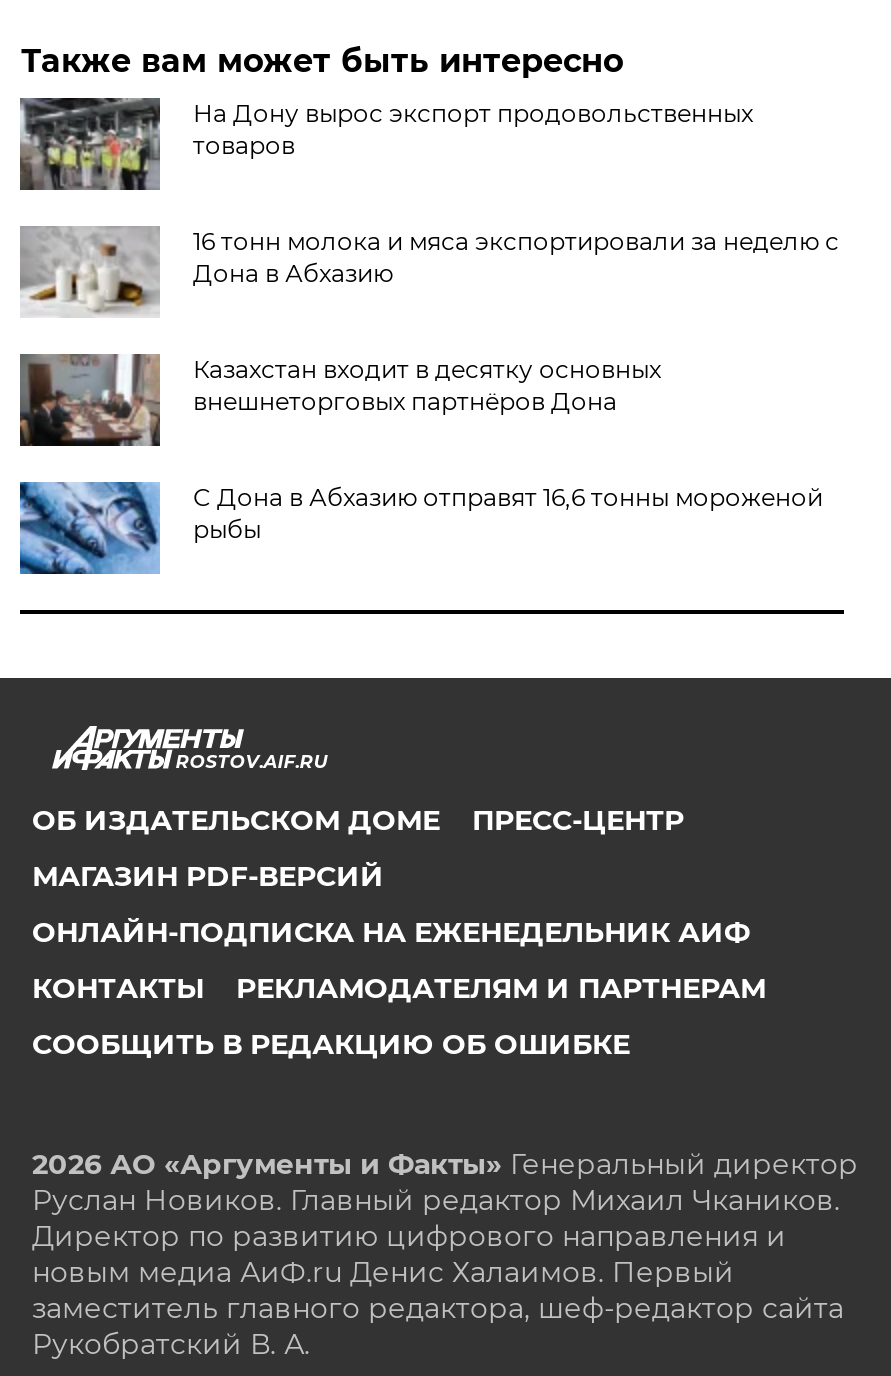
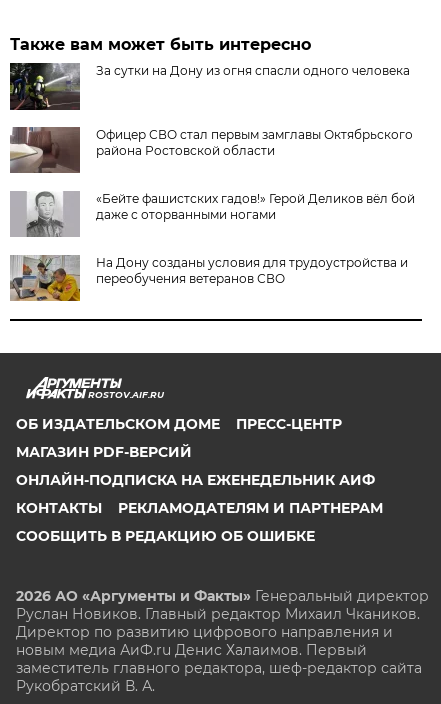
- [image]
- На Дону вырос экспорт продовольственных
- товаров
+ [image]
+ За сутки на Дону из огня спасли одного человека

- [image]
- 16 тонн молока и мяса экспортировали за неделю с
- Дона в Абхазию
+ [image]
+ Офицер СВО стал первым замглавы Октябрьского
+ района Ростовской области

- [image]
- Казахстан входит в десятку основных
- внешнеторговых партнёров Дона
+ [image]
+ «Бейте фашистских гадов!» Герой Деликов вёл бой
+ даже с оторванными ногами

- [image]
- С Дона в Абхазию отправят 16,6 тонны мороженой
- рыбы
+ [image]
+ На Дону созданы условия для трудоустройства и
+ переобучения ветеранов СВО
